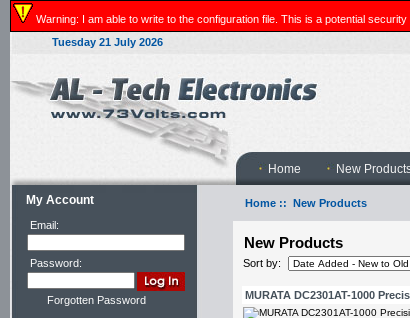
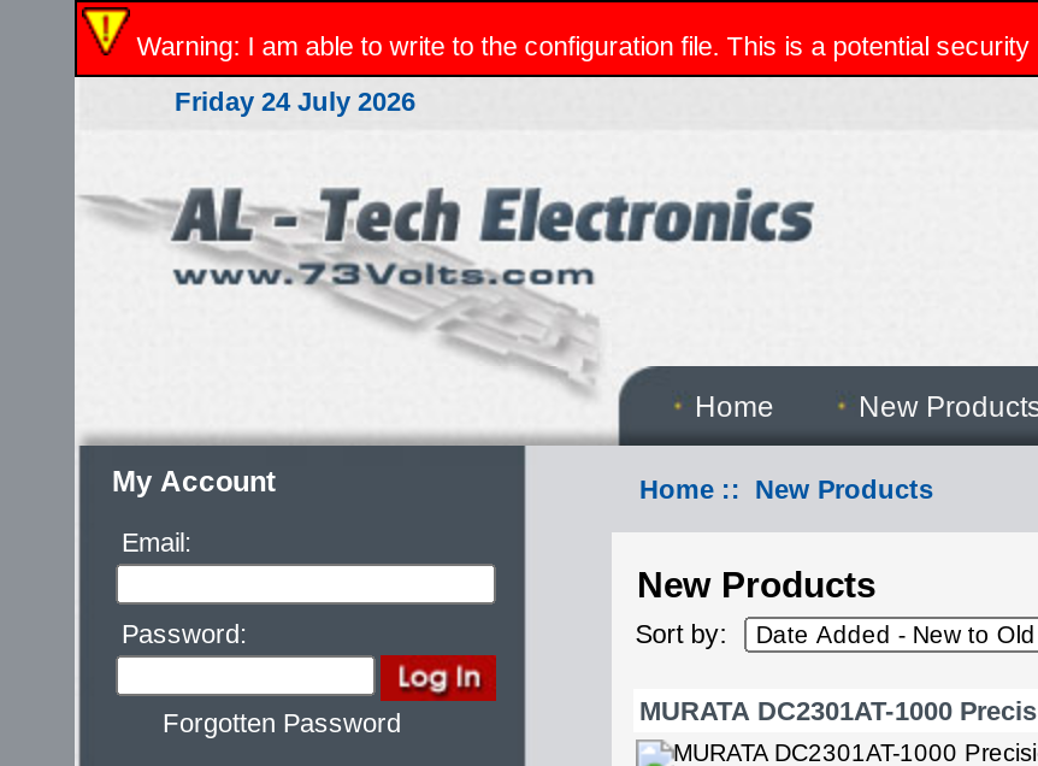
- Tuesday 21 July 2026
+ Friday 24 July 2026
